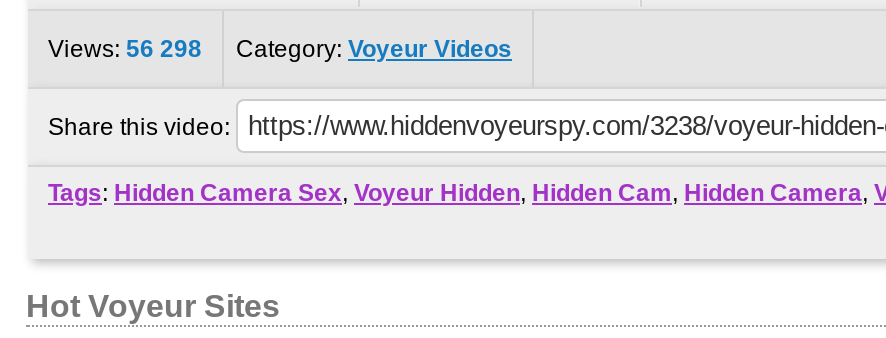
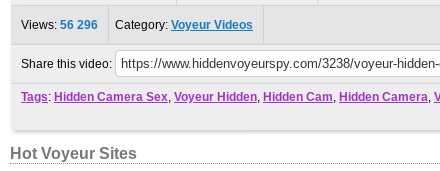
- Views: 56 298 Category: Voyeur Videos
+ Views: 56 296 Category: Voyeur Videos
